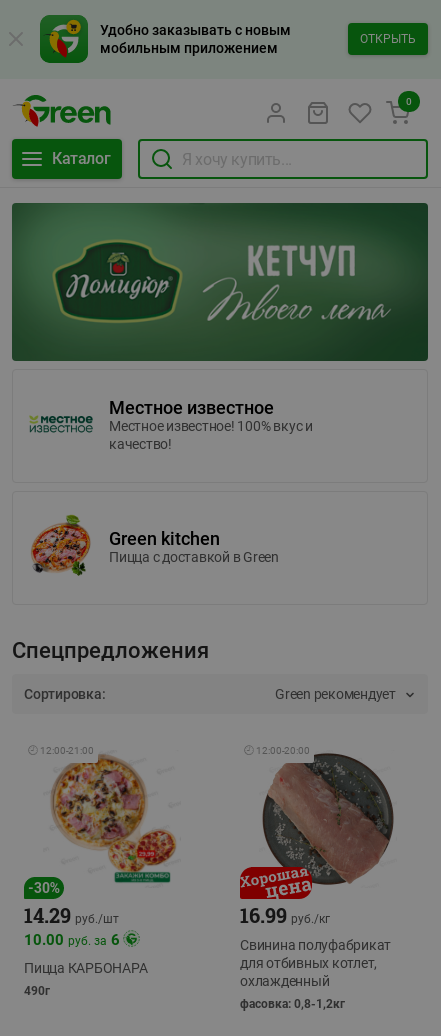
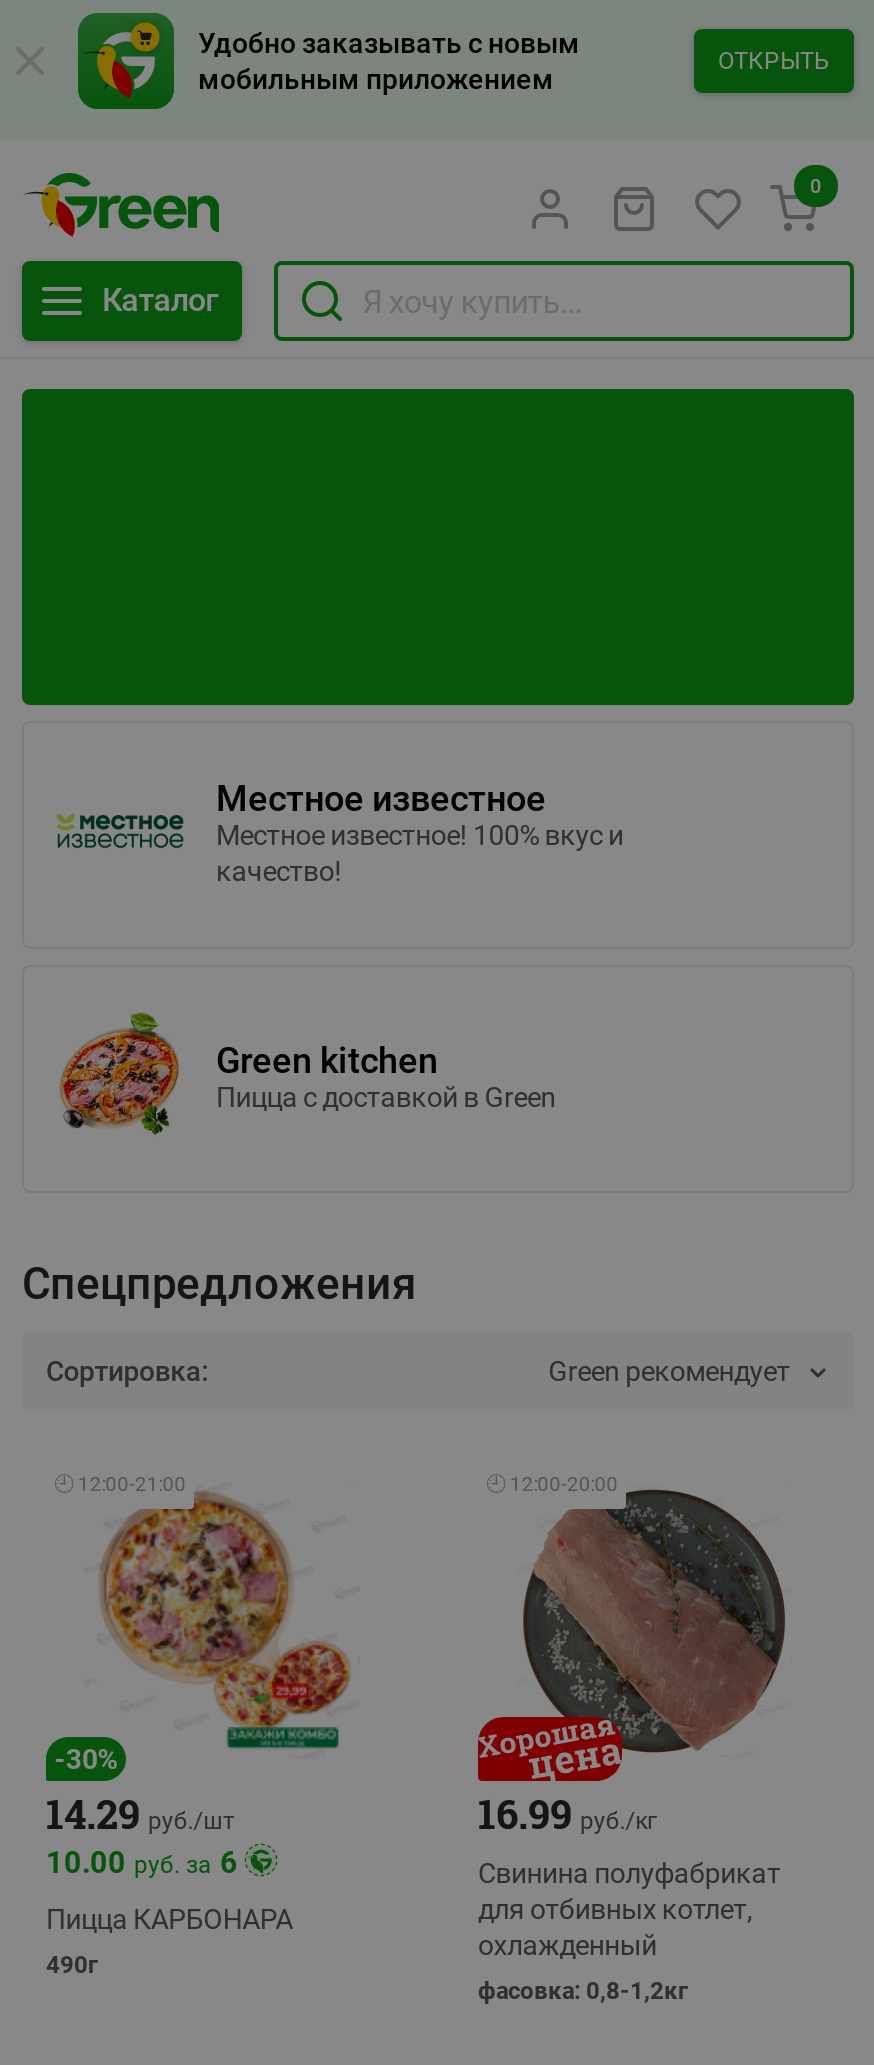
- [image]
